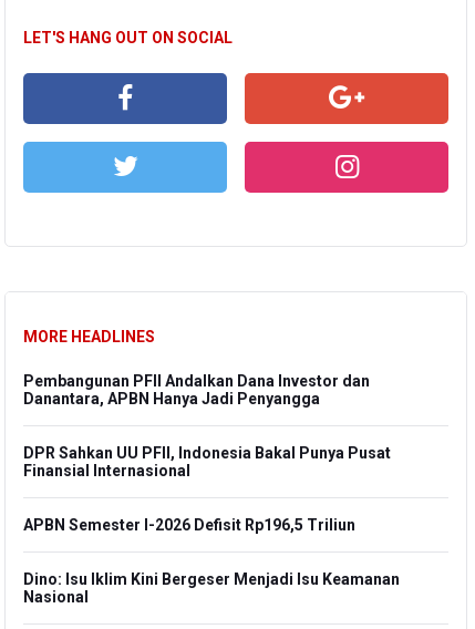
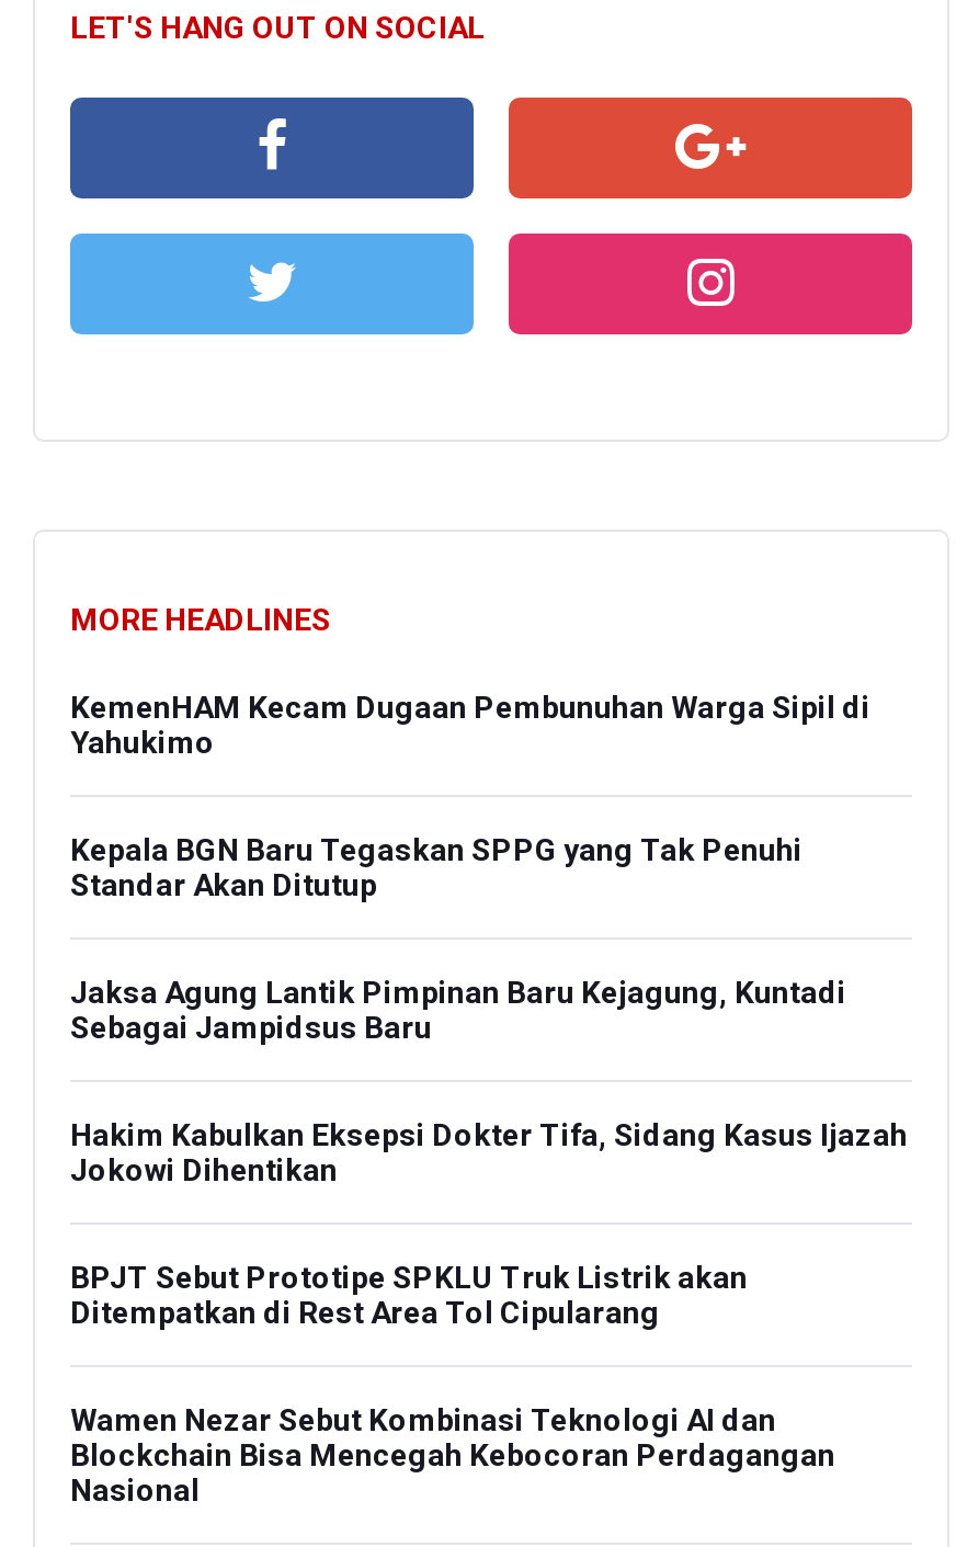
- Pembangunan PFII Andalkan Dana Investor dan
- Danantara, APBN Hanya Jadi Penyangga
- DPR Sahkan UU PFII, Indonesia Bakal Punya Pusat
- Finansial Internasional
- APBN Semester I-2026 Defisit Rp196,5 Triliun
- Dino: Isu Iklim Kini Bergeser Menjadi Isu Keamanan
+ KemenHAM Kecam Dugaan Pembunuhan Warga Sipil di
+ Yahukimo
+ Kepala BGN Baru Tegaskan SPPG yang Tak Penuhi
+ Standar Akan Ditutup
+ Jaksa Agung Lantik Pimpinan Baru Kejagung, Kuntadi
+ Sebagai Jampidsus Baru
+ Hakim Kabulkan Eksepsi Dokter Tifa, Sidang Kasus Ijazah
+ Jokowi Dihentikan
+ BPJT Sebut Prototipe SPKLU Truk Listrik akan
+ Ditempatkan di Rest Area Tol Cipularang
+ Wamen Nezar Sebut Kombinasi Teknologi AI dan
+ Blockchain Bisa Mencegah Kebocoran Perdagangan
